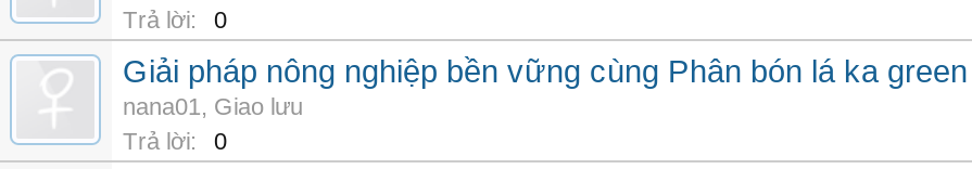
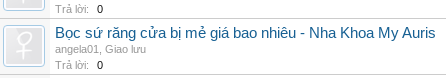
- Giải pháp nông nghiệp bền vững cùng Phân bón lá ka green
- nana01, Giao lưu
+ Bọc sứ răng cửa bị mẻ giá bao nhiêu - Nha Khoa My Auris
+ angela01, Giao lưu
